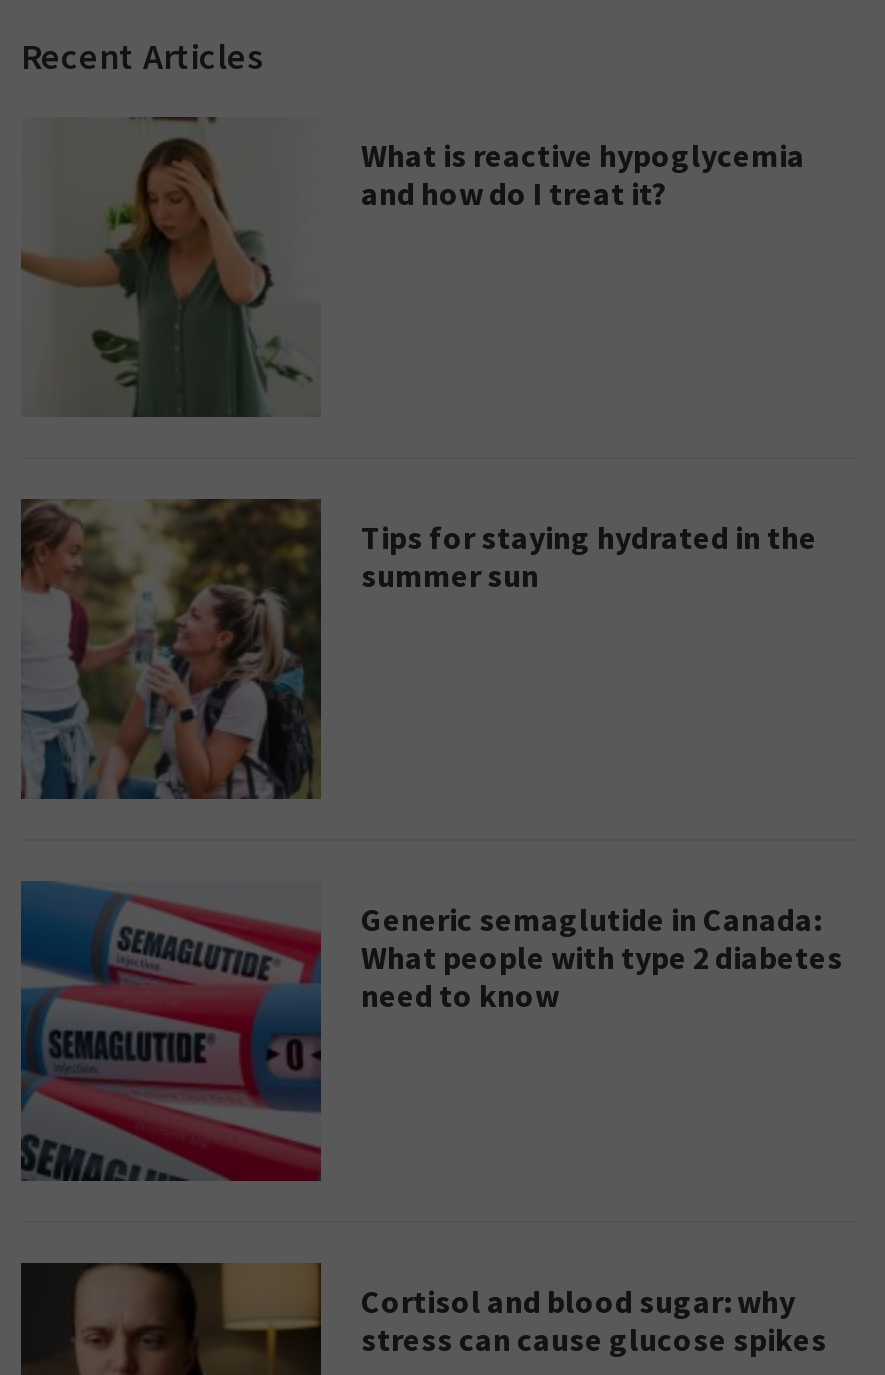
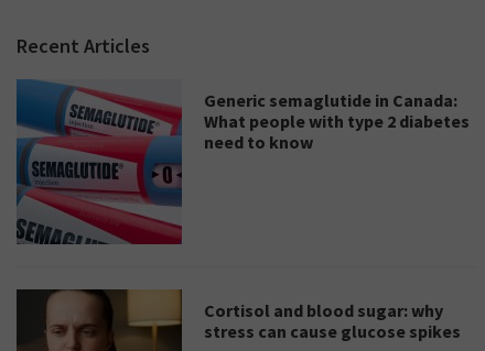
- [image]
- What is reactive hypoglycemia
- and how do I treat it?

- [image]
- Tips for staying hydrated in the
- summer sun
